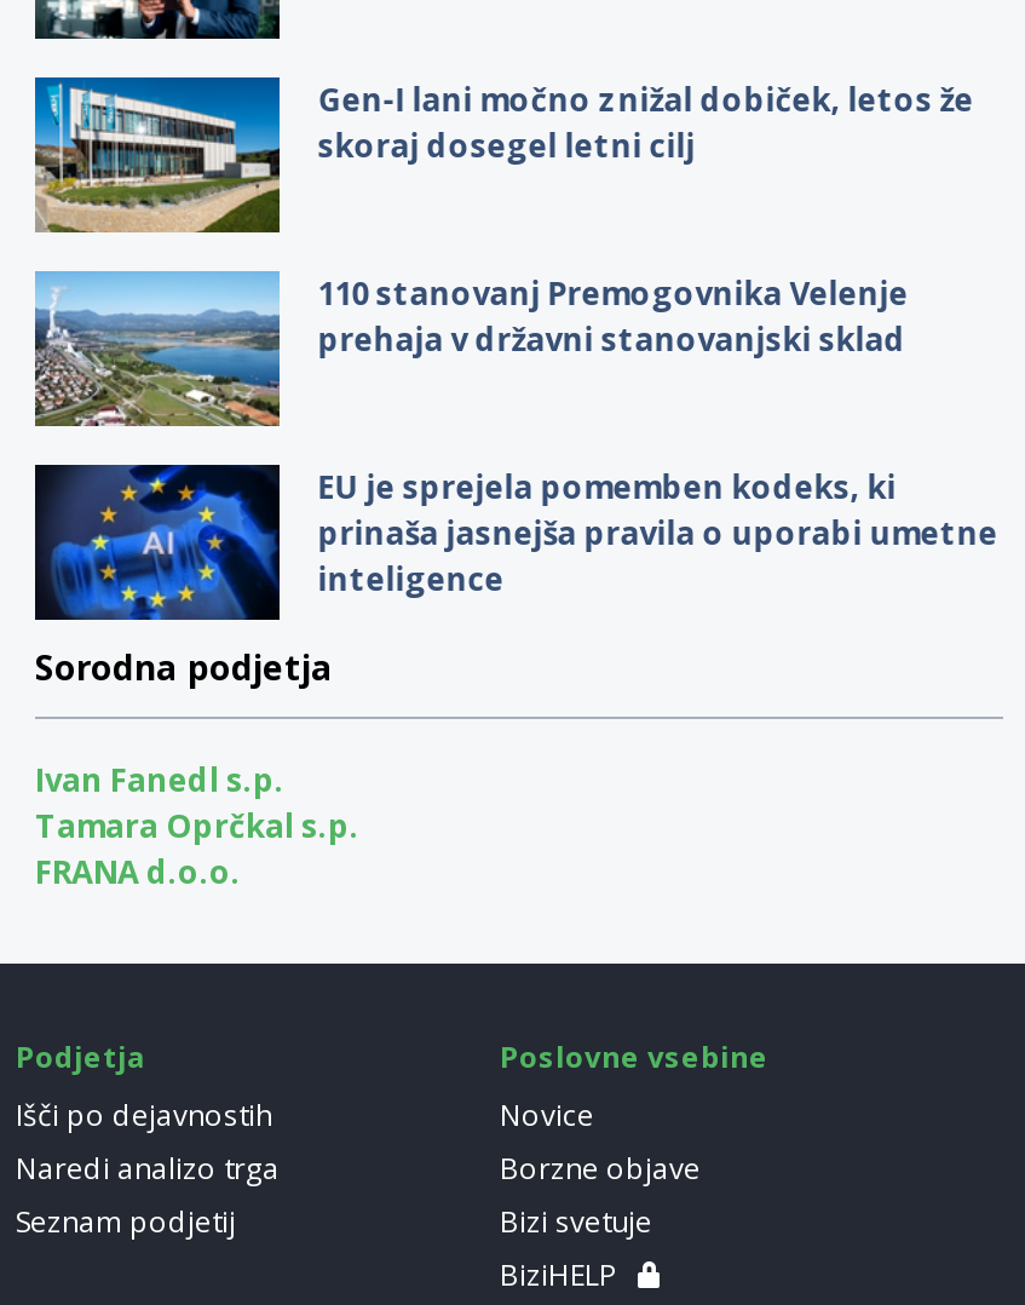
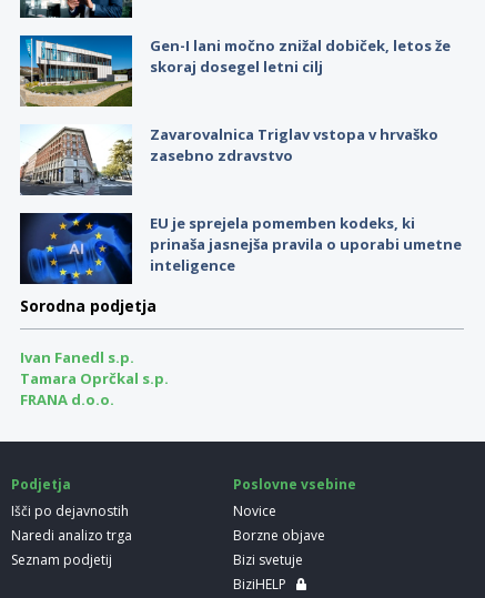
- [image]
- 110 stanovanj Premogovnika Velenje
- prehaja v državni stanovanjski sklad
+ [image]
+ Zavarovalnica Triglav vstopa v hrvaško
+ zasebno zdravstvo
